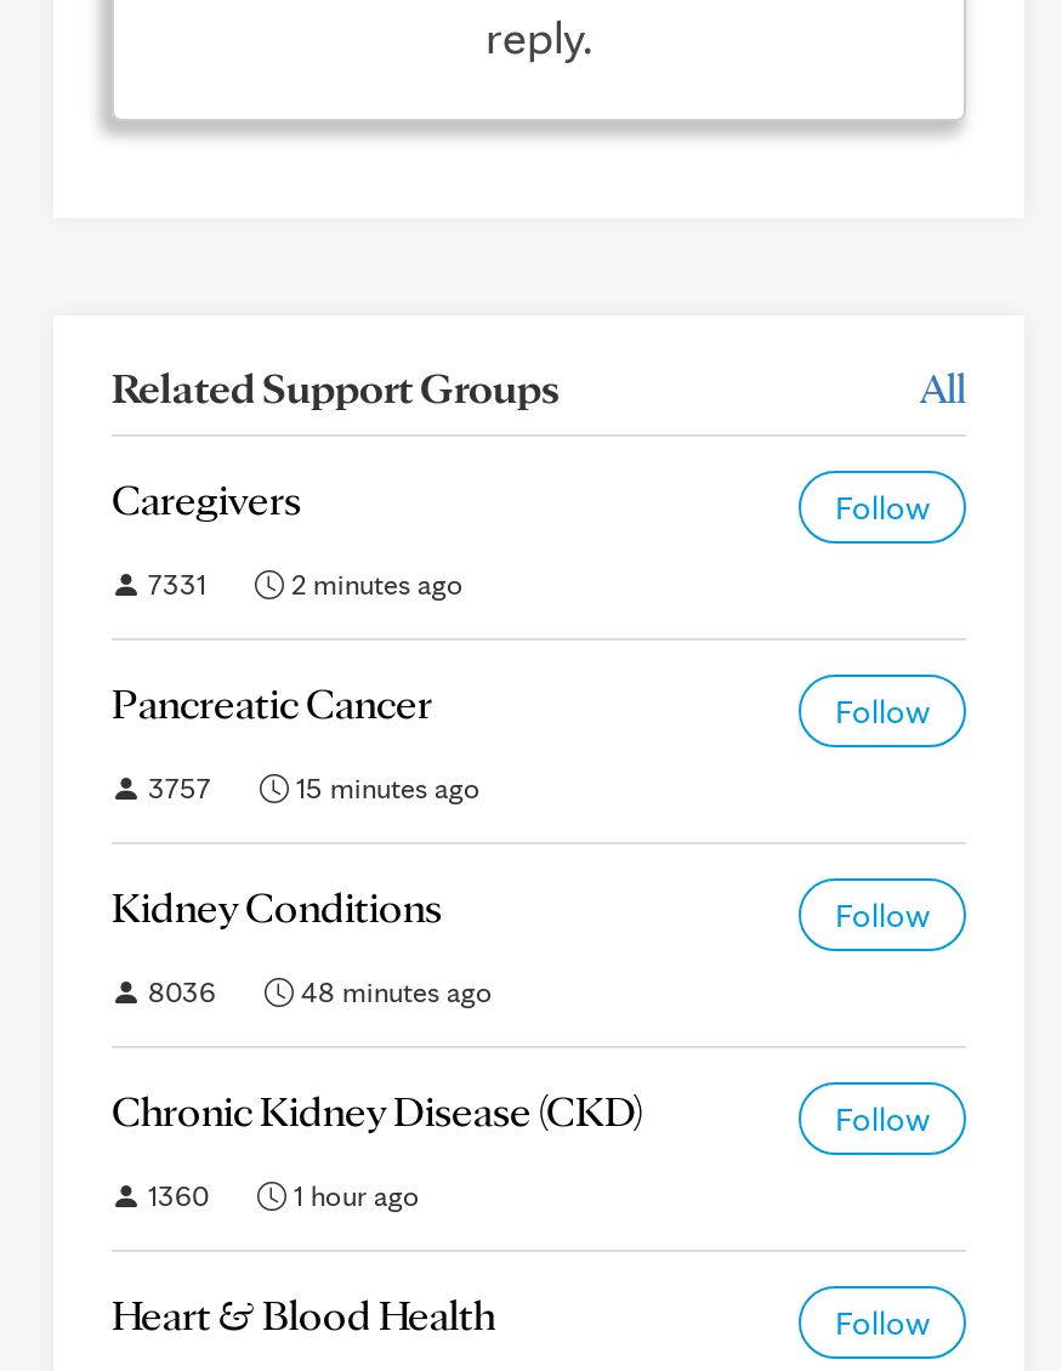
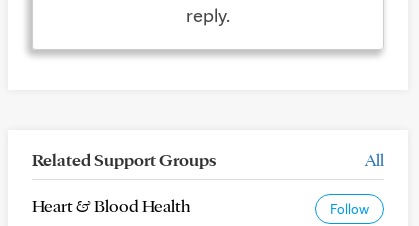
- Caregivers
- Follow
- 7331
- 2 minutes ago
- Pancreatic Cancer
- Follow
- 3757
- 15 minutes ago
- Kidney Conditions
- Follow
- 8036
- 48 minutes ago
- Chronic Kidney Disease (CKD)
- Follow
- 1360
- 1 hour ago
